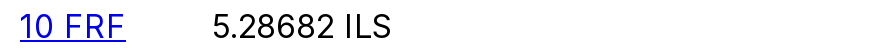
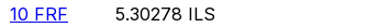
- 5.28682 ILS
+ 5.30278 ILS
